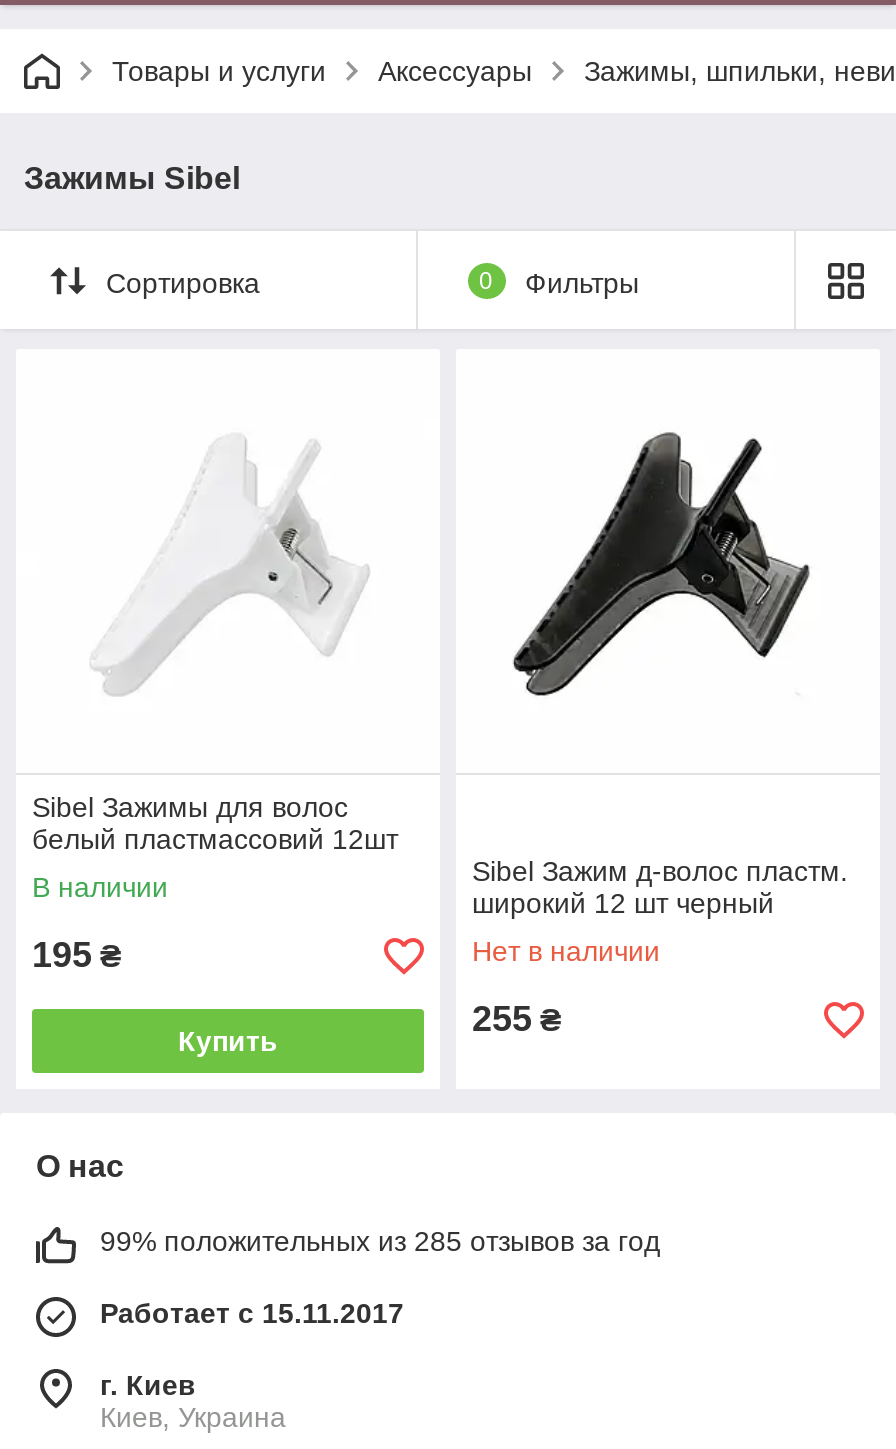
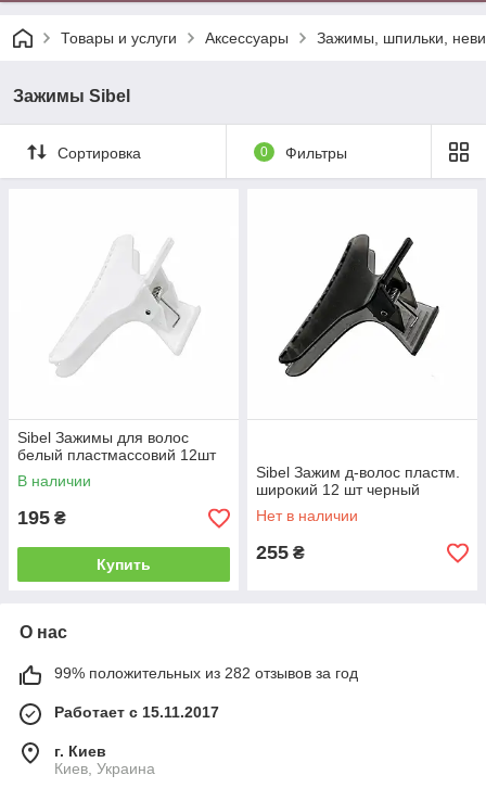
- 99% положительных из 285 отзывов за год
+ 99% положительных из 282 отзывов за год
